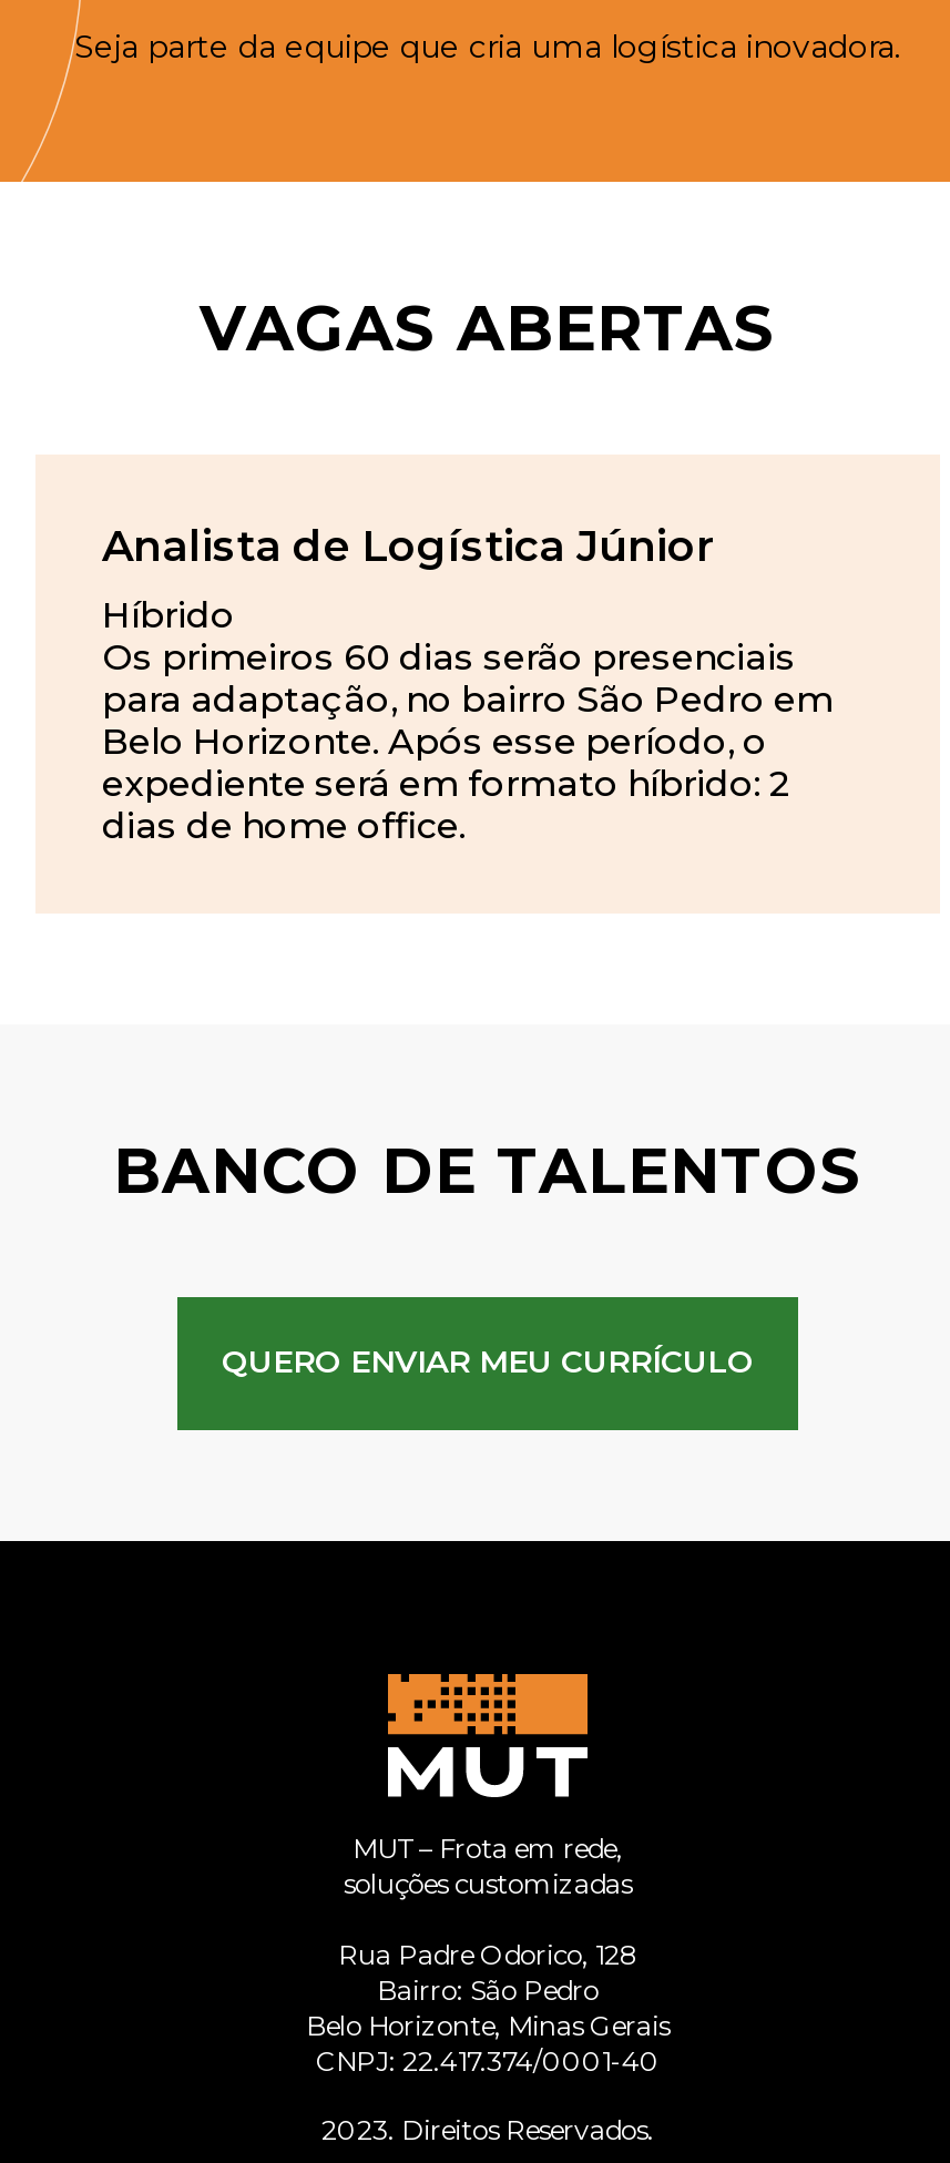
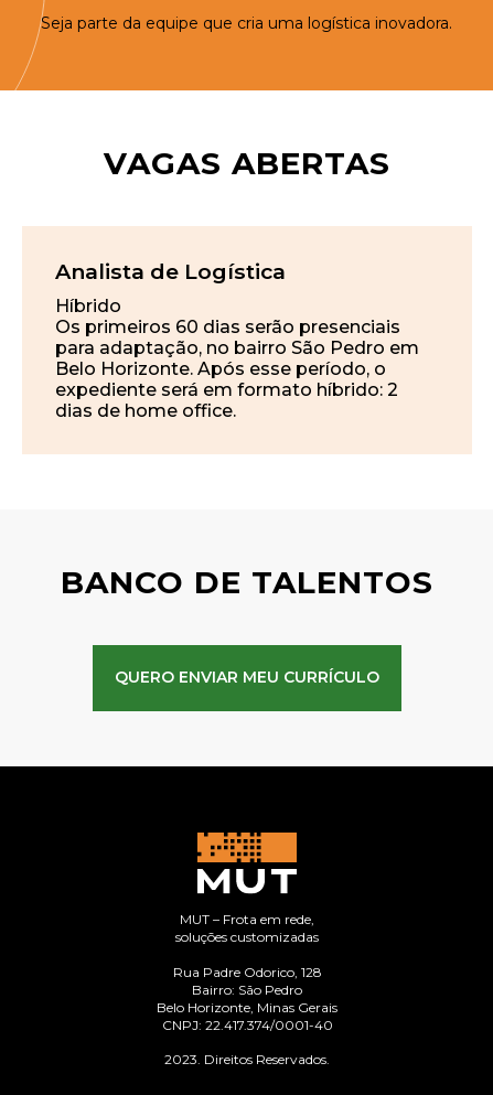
- Analista de Logística Júnior
+ Analista de Logística
